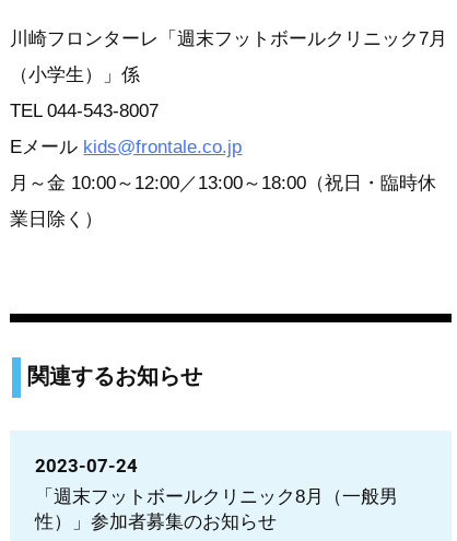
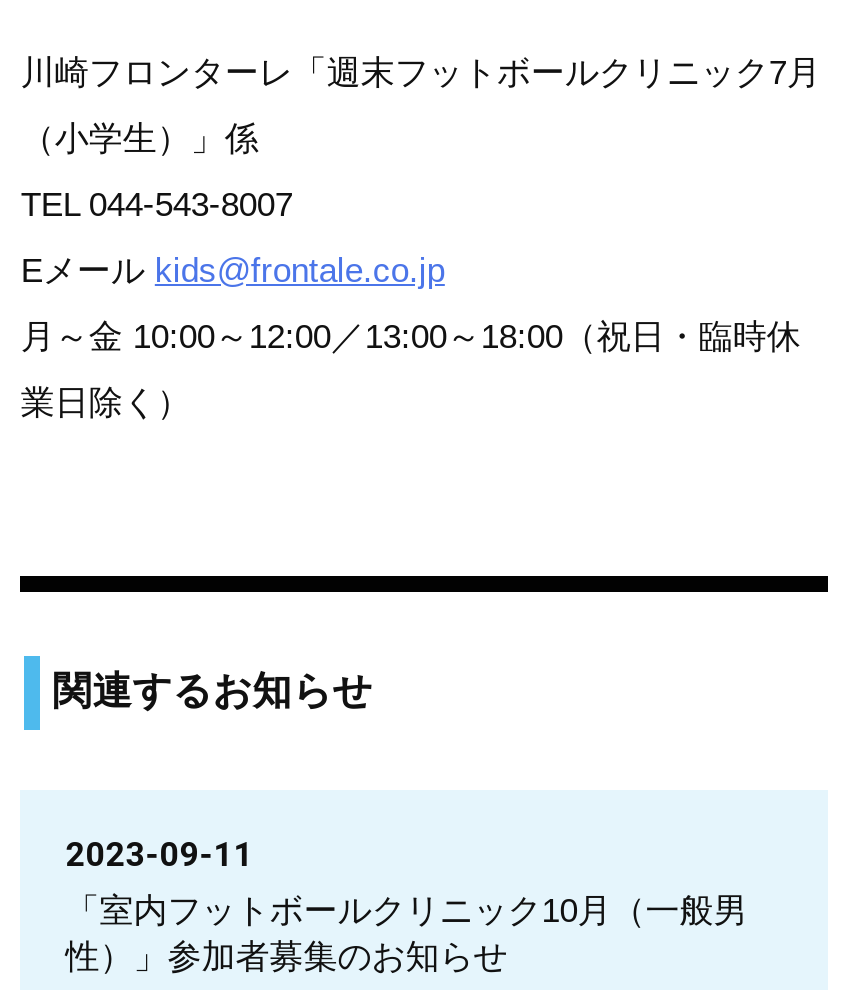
- 2023-07-24
+ 2023-09-11

- 「週末フットボールクリニック8月（一般男
+ 「室内フットボールクリニック10月（一般男
